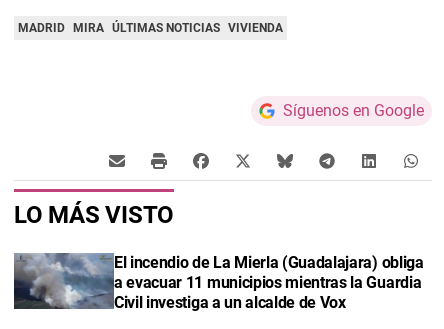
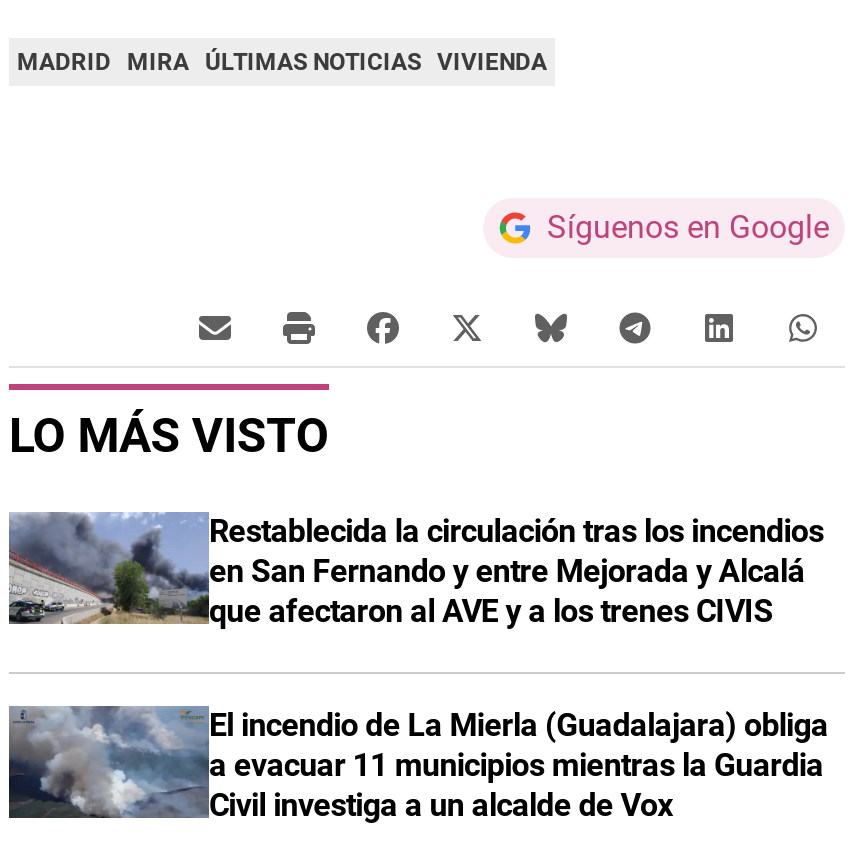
+ [image]
+ Restablecida la circulación tras los incendios
+ en San Fernando y entre Mejorada y Alcalá
+ que afectaron al AVE y a los trenes CIVIS
